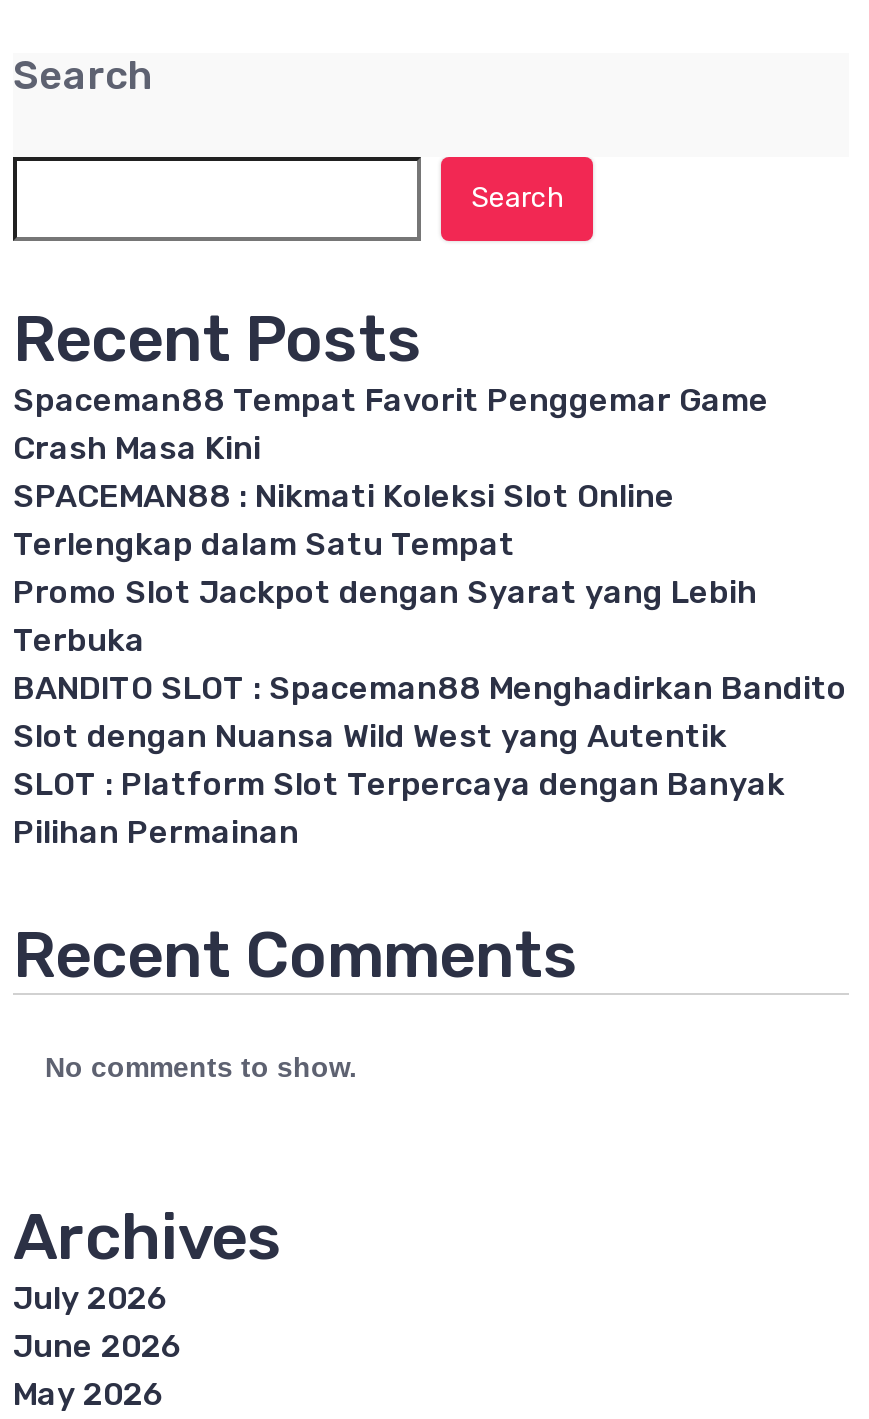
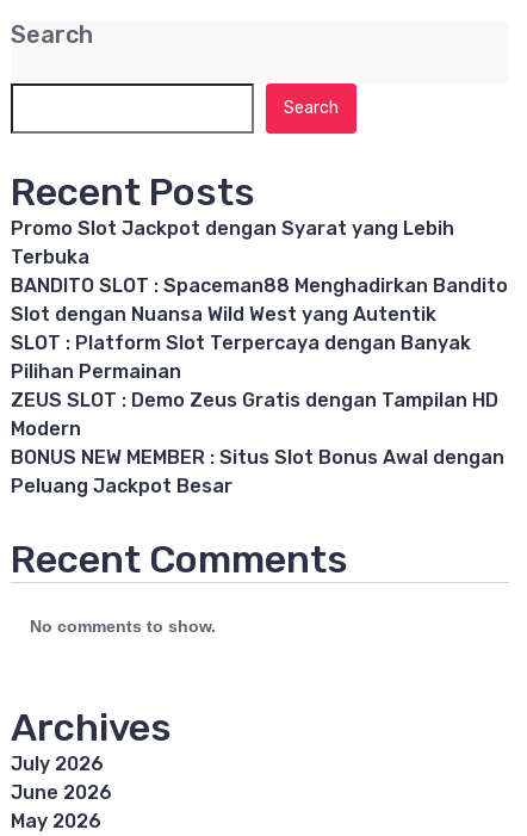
- Spaceman88 Tempat Favorit Penggemar Game
- Crash Masa Kini
- SPACEMAN88 : Nikmati Koleksi Slot Online
- Terlengkap dalam Satu Tempat

moved up: Promo Slot Jackpot dengan Syarat yang Lebih | Terbuka | BANDITO SLOT : Spaceman88 Menghadirkan Bandito | Slot dengan Nuansa Wild West yang Autentik | SLOT : Platform Slot Terpercaya dengan Banyak | Pilihan Permainan

+ ZEUS SLOT : Demo Zeus Gratis dengan Tampilan HD
+ Modern
+ BONUS NEW MEMBER : Situs Slot Bonus Awal dengan
+ Peluang Jackpot Besar
